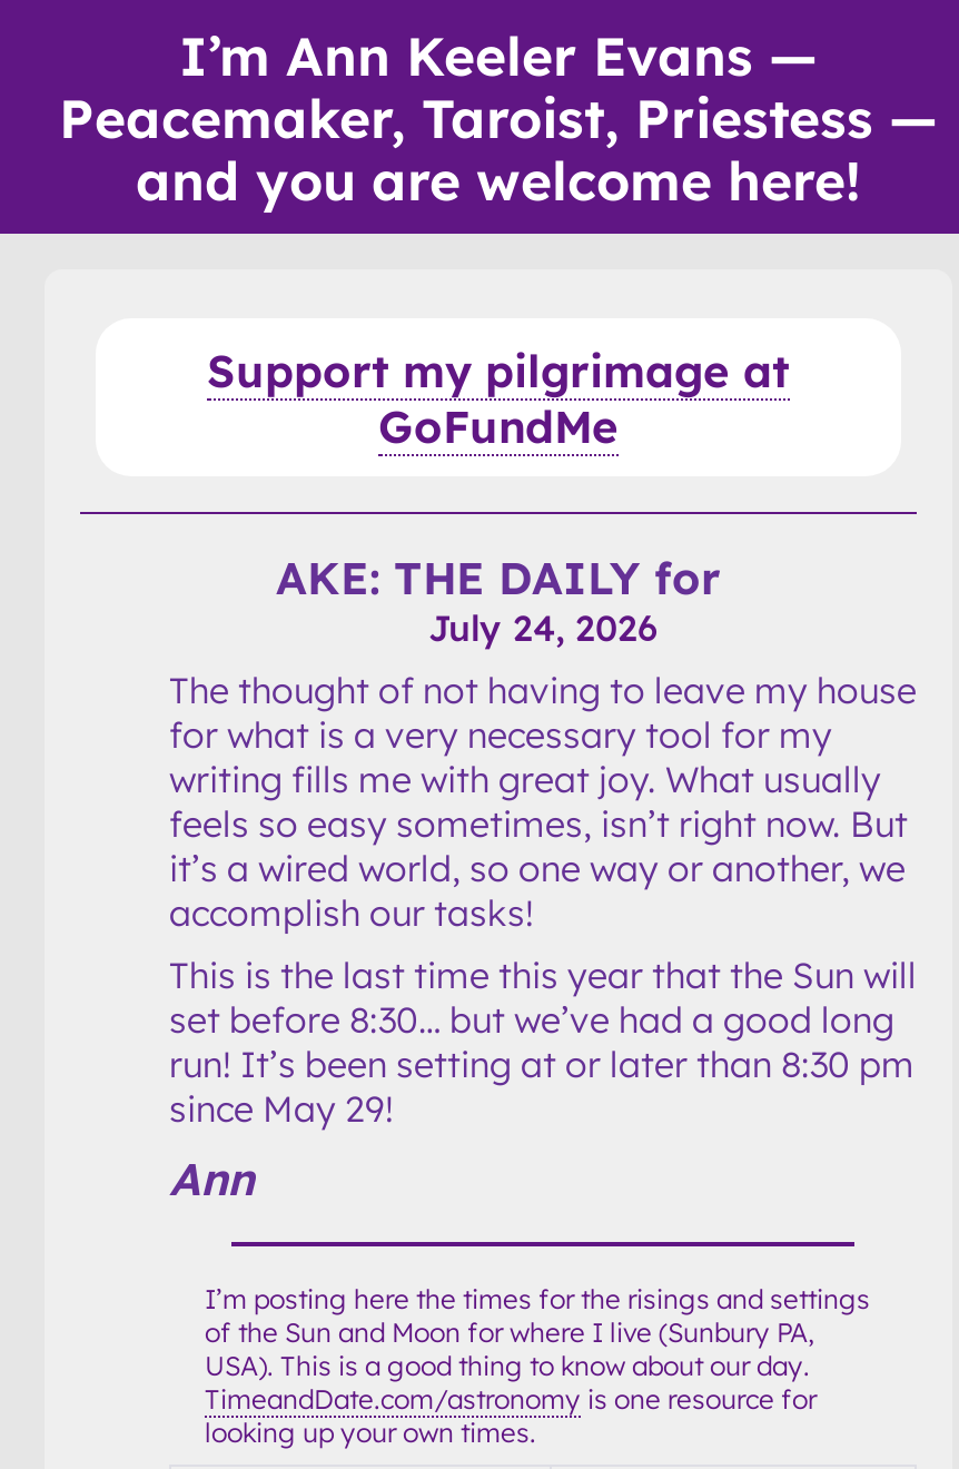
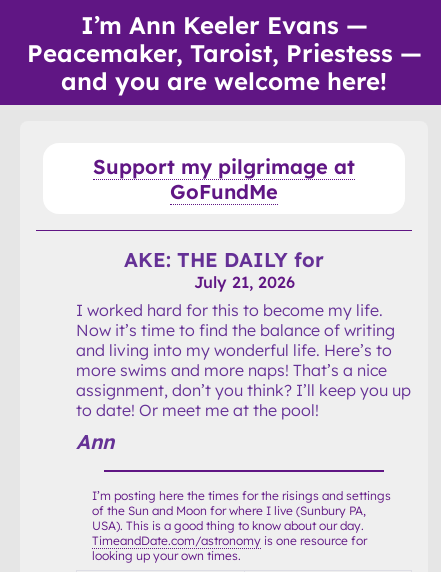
- July 24, 2026
- The thought of not having to leave my house
- for what is a very necessary tool for my
- writing fills me with great joy. What usually
- feels so easy sometimes, isn’t right now. But
- it’s a wired world, so one way or another, we
- accomplish our tasks!
- This is the last time this year that the Sun will
- set before 8:30… but we’ve had a good long
- run! It’s been setting at or later than 8:30 pm
- since May 29!
+ July 21, 2026
+ I worked hard for this to become my life.
+ Now it’s time to find the balance of writing
+ and living into my wonderful life. Here’s to
+ more swims and more naps! That’s a nice
+ assignment, don’t you think? I’ll keep you up
+ to date! Or meet me at the pool!
